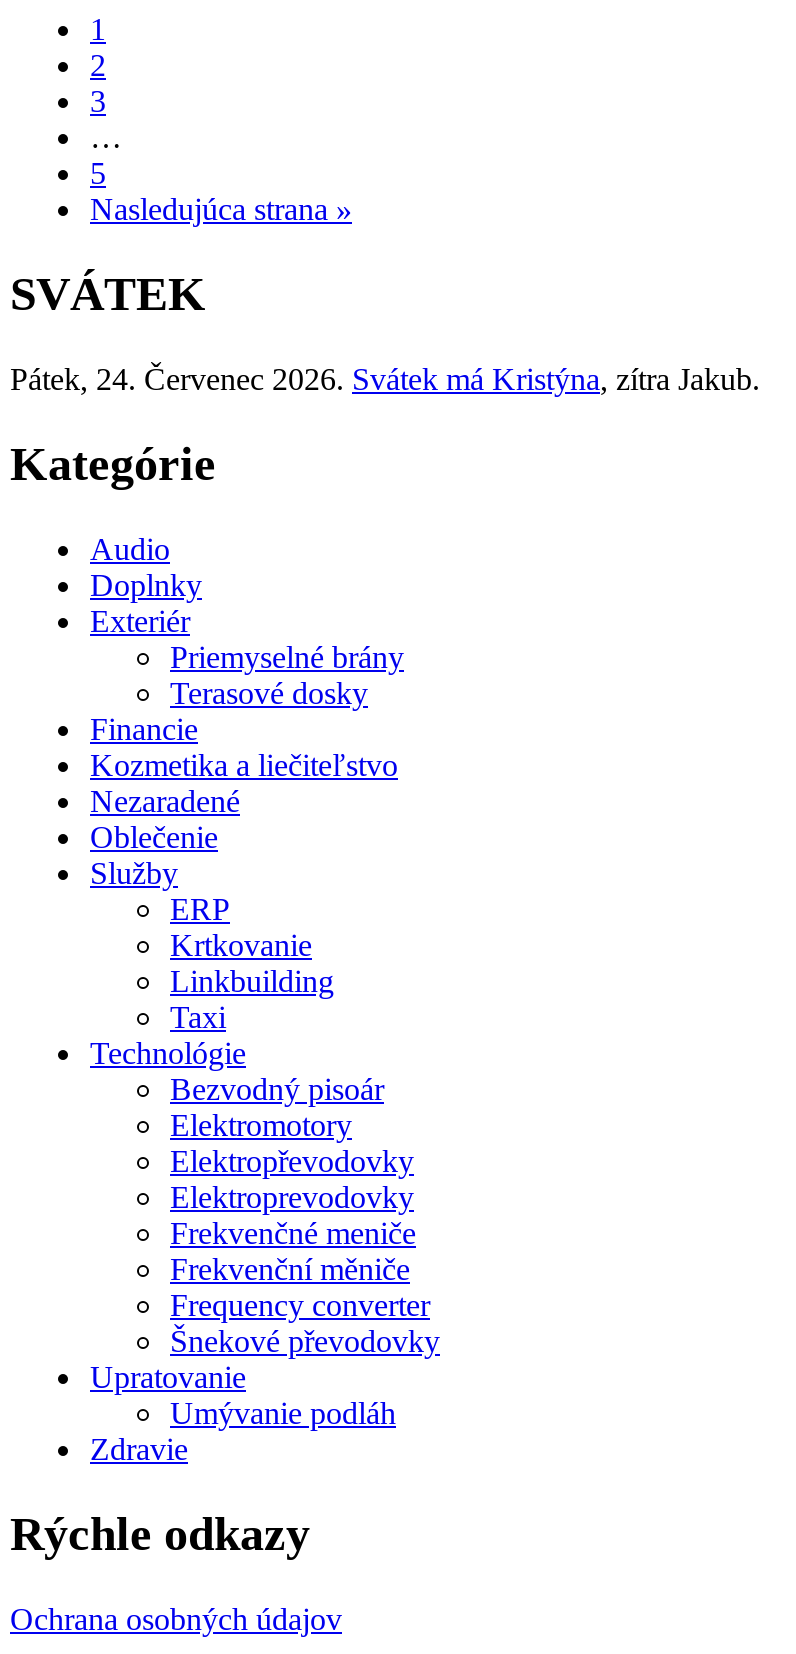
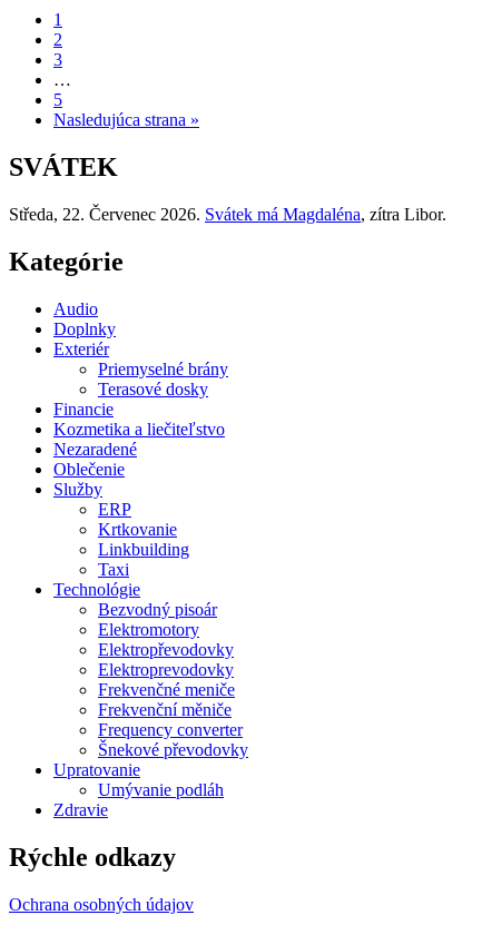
- Pátek, 24. Červenec 2026. Svátek má Kristýna, zítra Jakub.
+ Středa, 22. Červenec 2026. Svátek má Magdaléna, zítra Libor.
